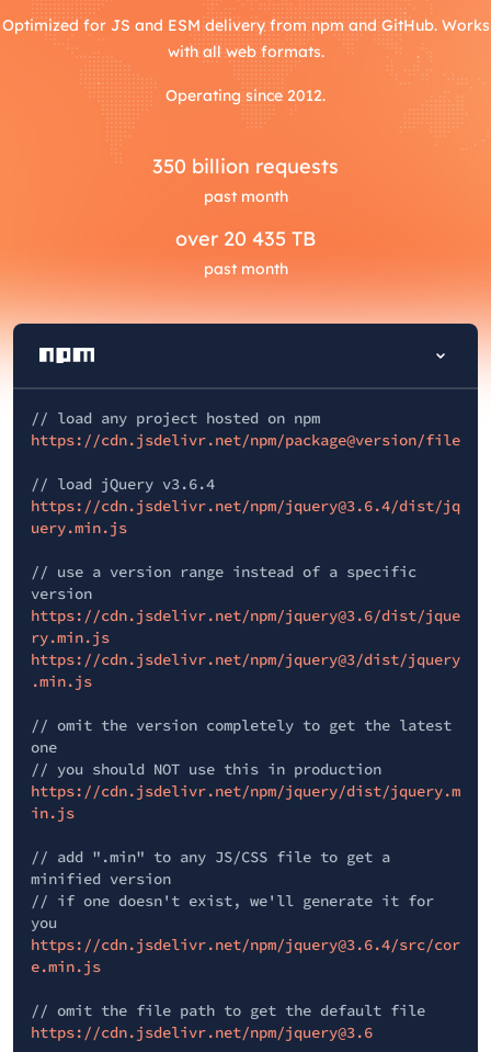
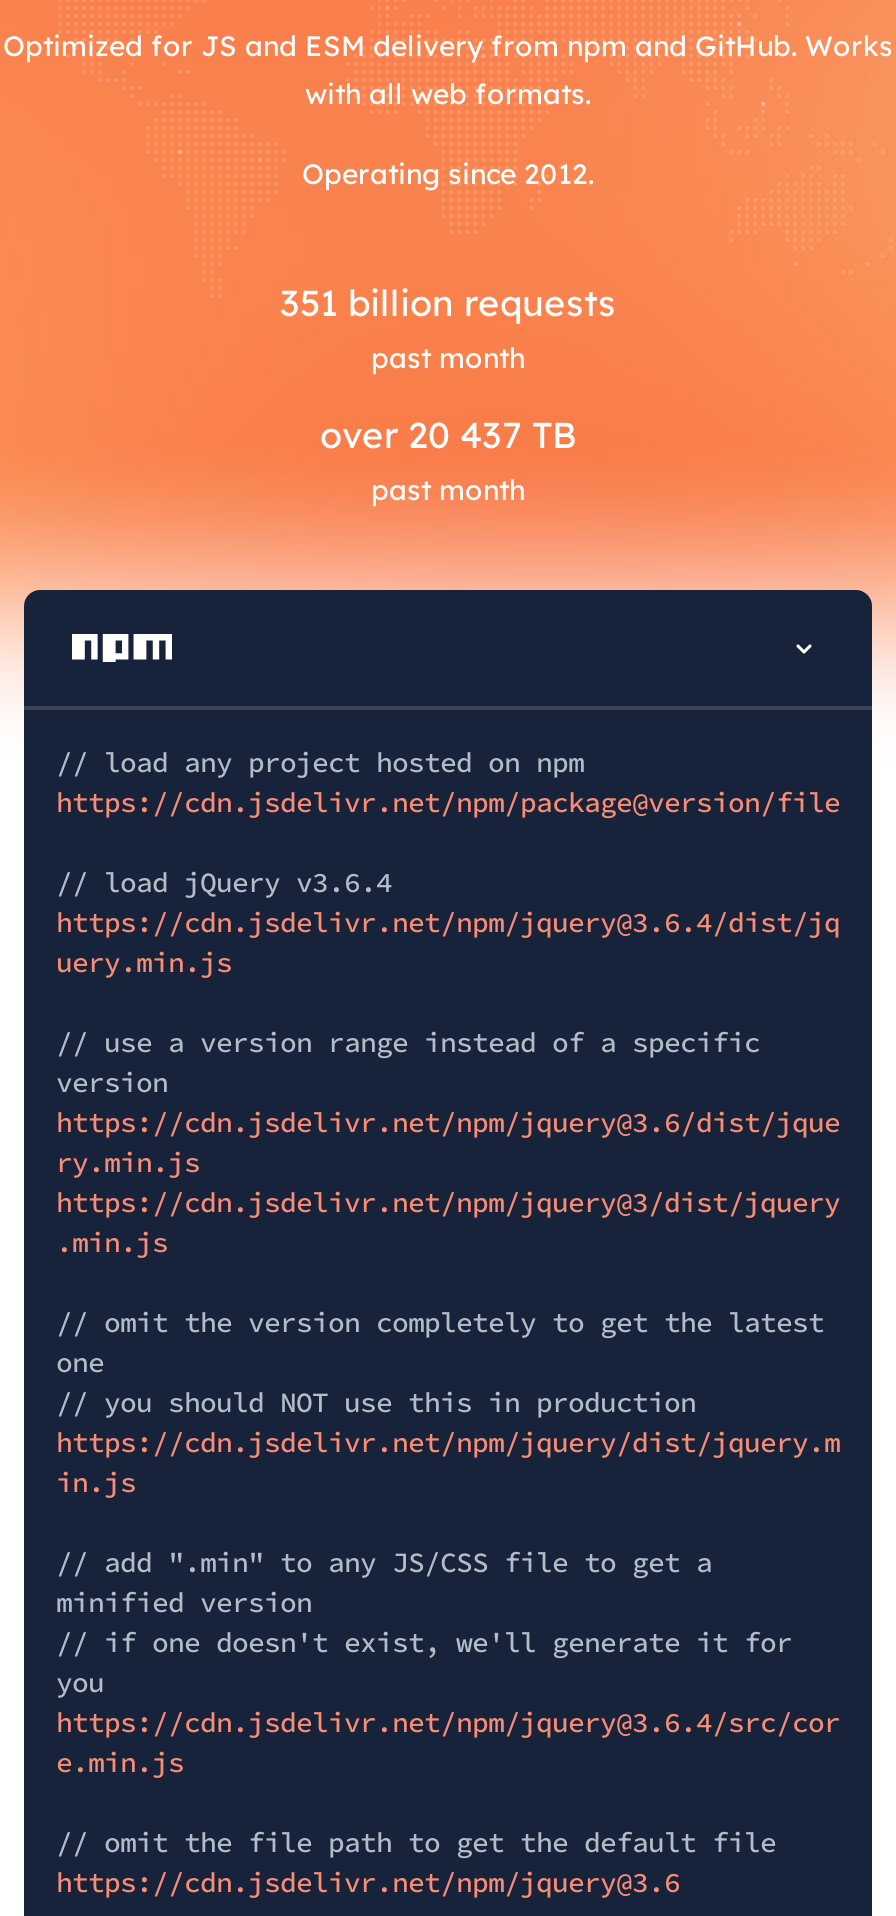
- 350 billion requests
+ 351 billion requests

- over 20 435 TB
+ over 20 437 TB
